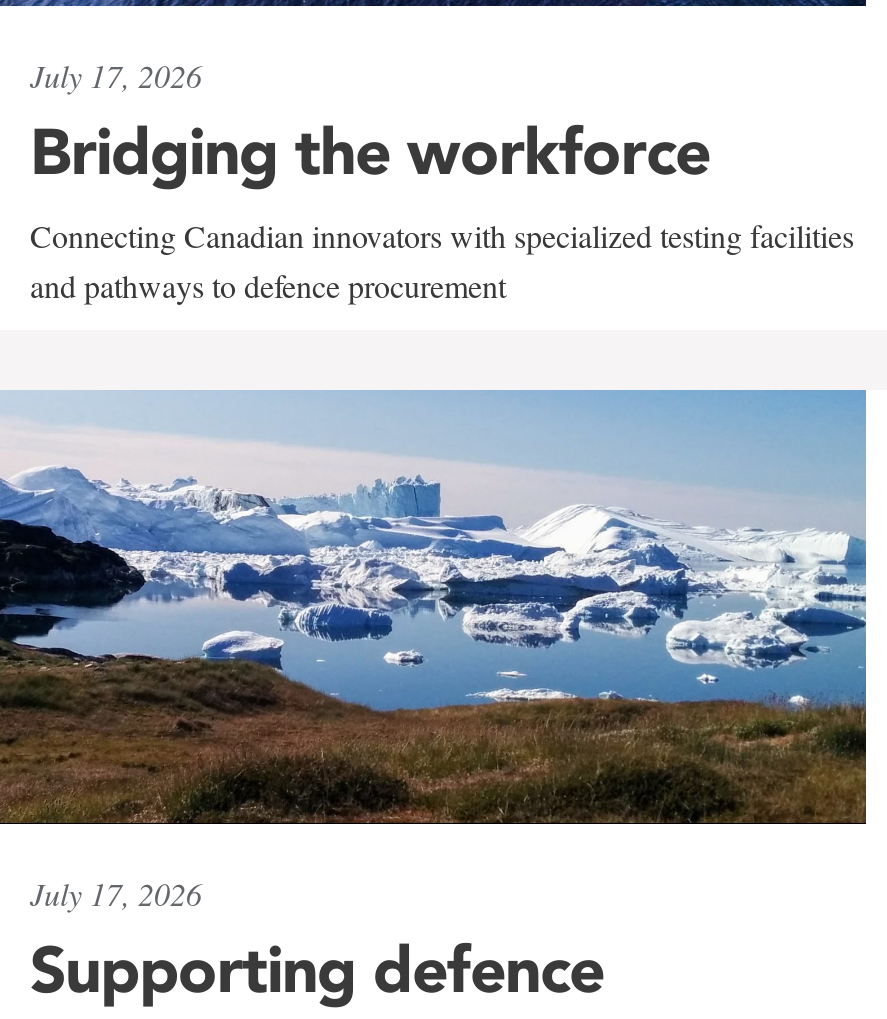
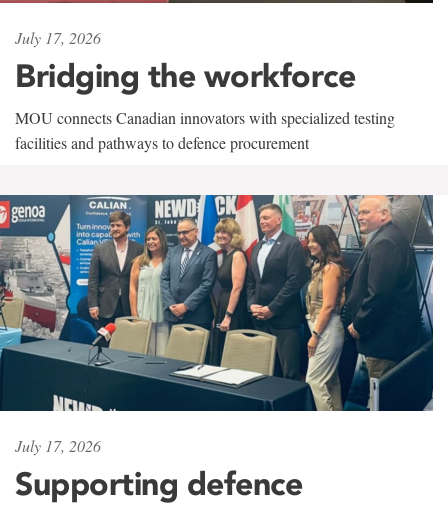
- Connecting Canadian innovators with specialized testing facilities
- and pathways to defence procurement
+ MOU connects Canadian innovators with specialized testing
+ facilities and pathways to defence procurement

- [image]
+ [image]
